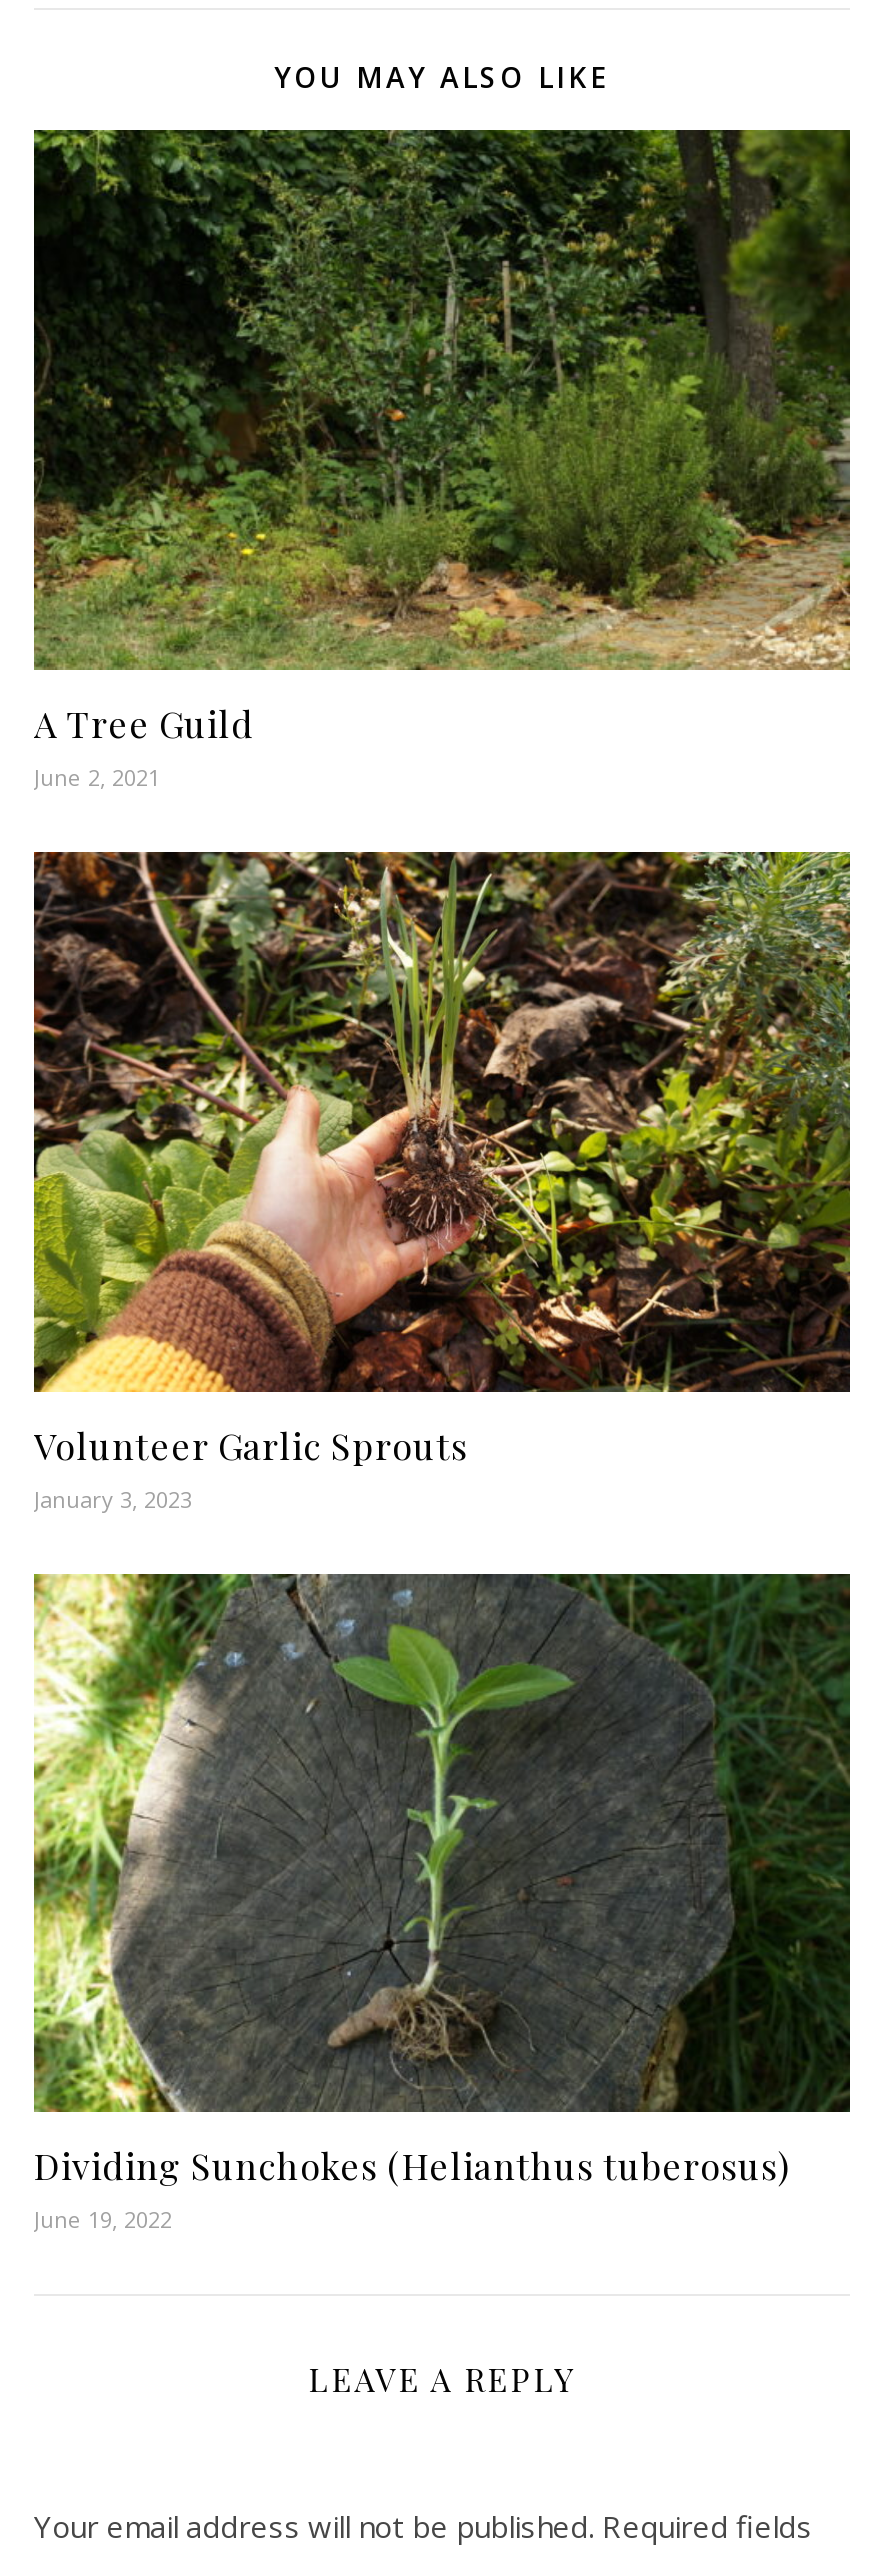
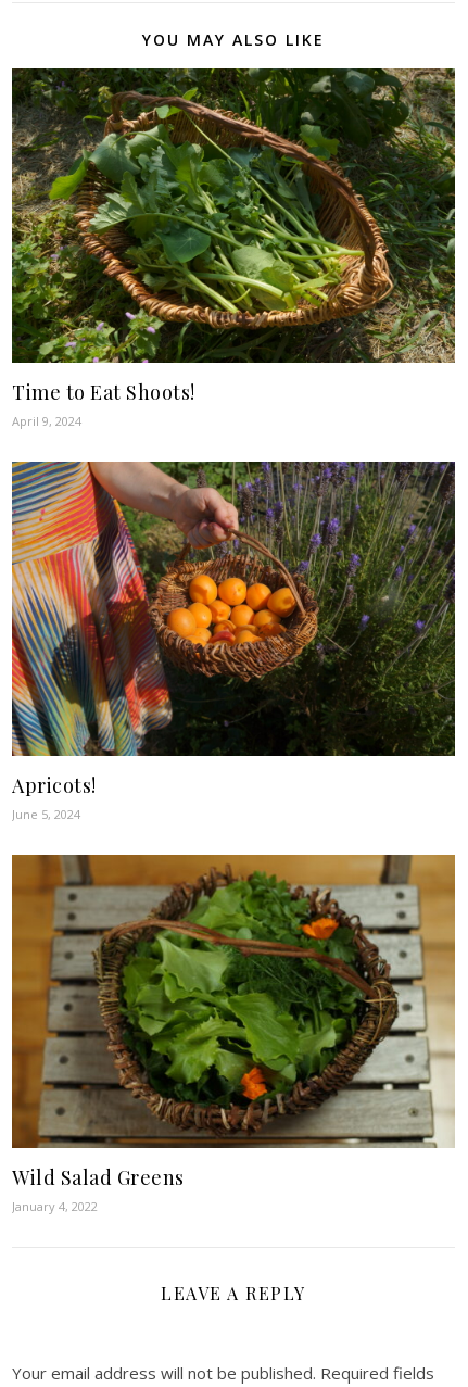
- [image]
- A Tree Guild
- June 2, 2021
+ [image]
+ Time to Eat Shoots!
+ April 9, 2024

- [image]
- Volunteer Garlic Sprouts
- January 3, 2023
+ [image]
+ Apricots!
+ June 5, 2024

- [image]
- Dividing Sunchokes (Helianthus tuberosus)
- June 19, 2022
+ [image]
+ Wild Salad Greens
+ January 4, 2022
